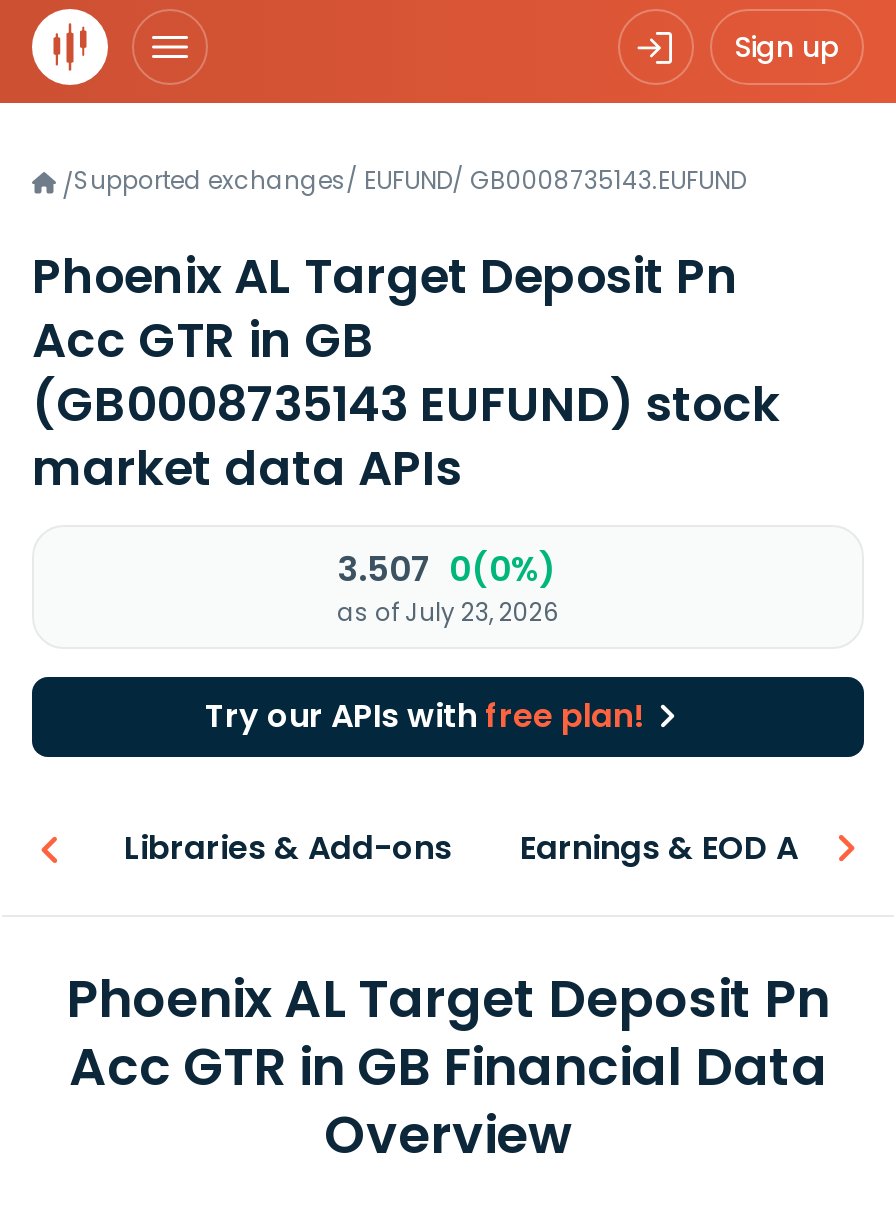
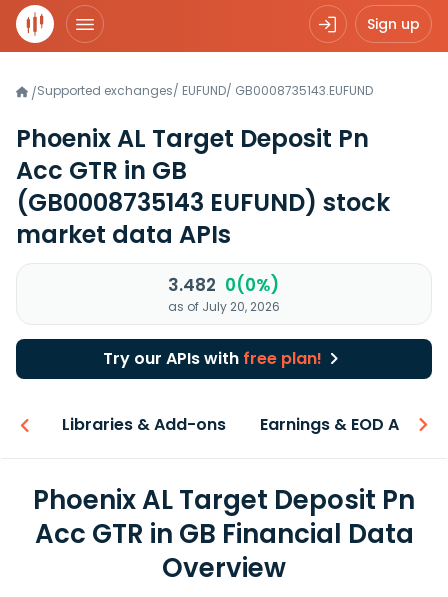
- 3.507 0(0%)
+ 3.482 0(0%)

- as of July 23, 2026
+ as of July 20, 2026
